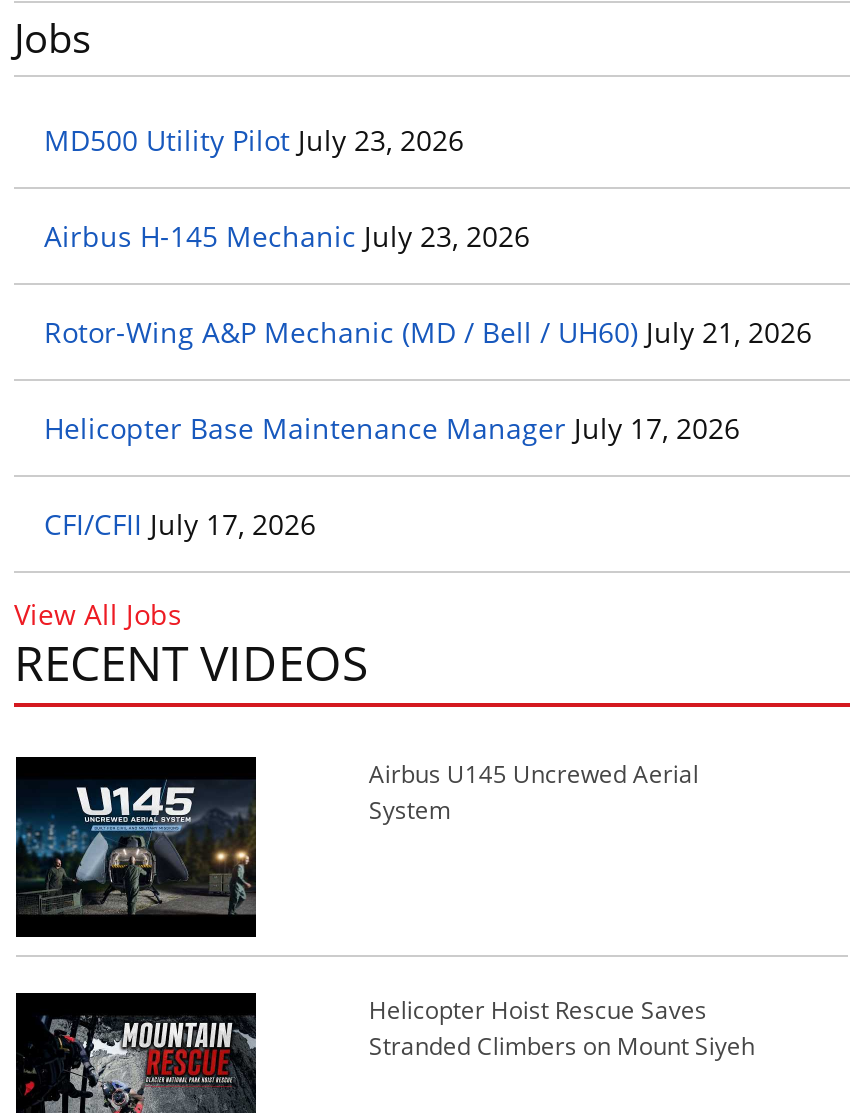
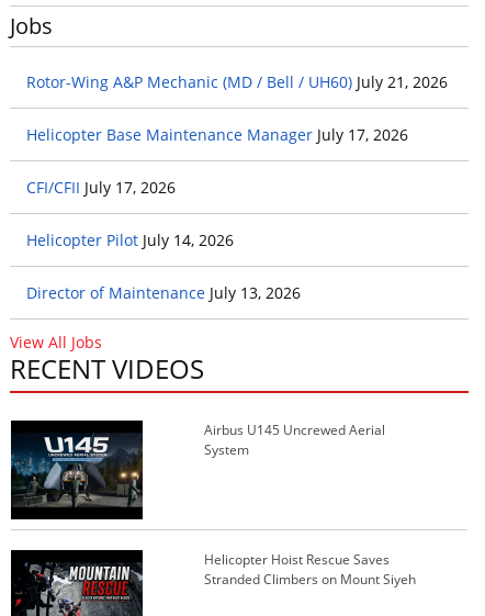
- MD500 Utility Pilot July 23, 2026
- Airbus H-145 Mechanic July 23, 2026

moved up: Rotor-Wing A&P Mechanic (MD / Bell / UH60) July 21, 2026 | Helicopter Base Maintenance Manager July 17, 2026 | CFI/CFII July 17, 2026

+ Helicopter Pilot July 14, 2026
+ Director of Maintenance July 13, 2026
